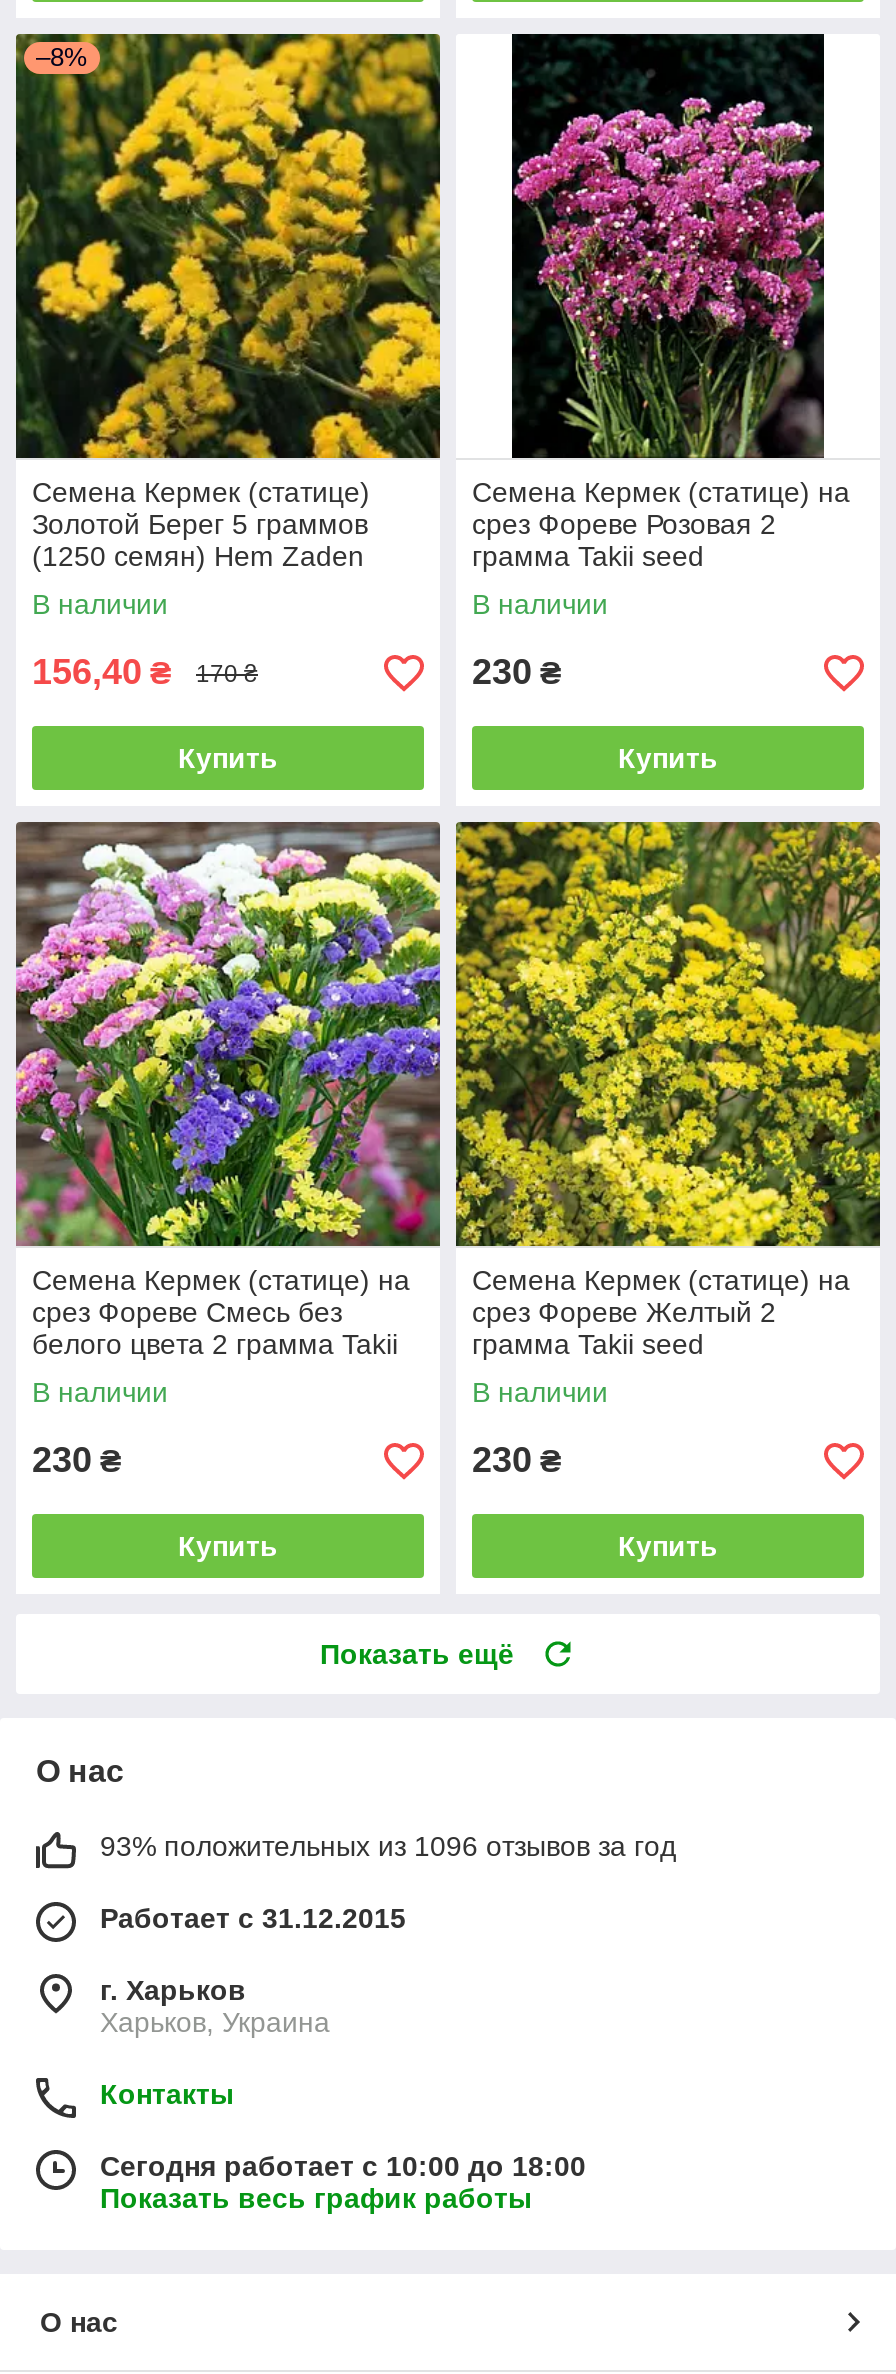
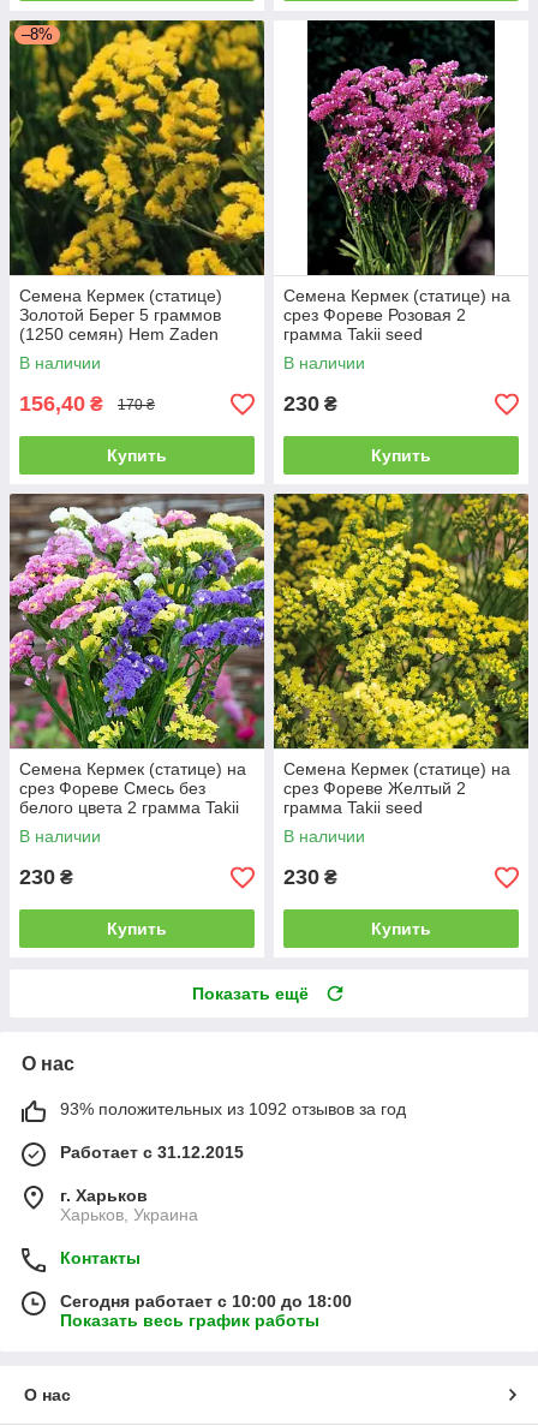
- 93% положительных из 1096 отзывов за год
+ 93% положительных из 1092 отзывов за год
